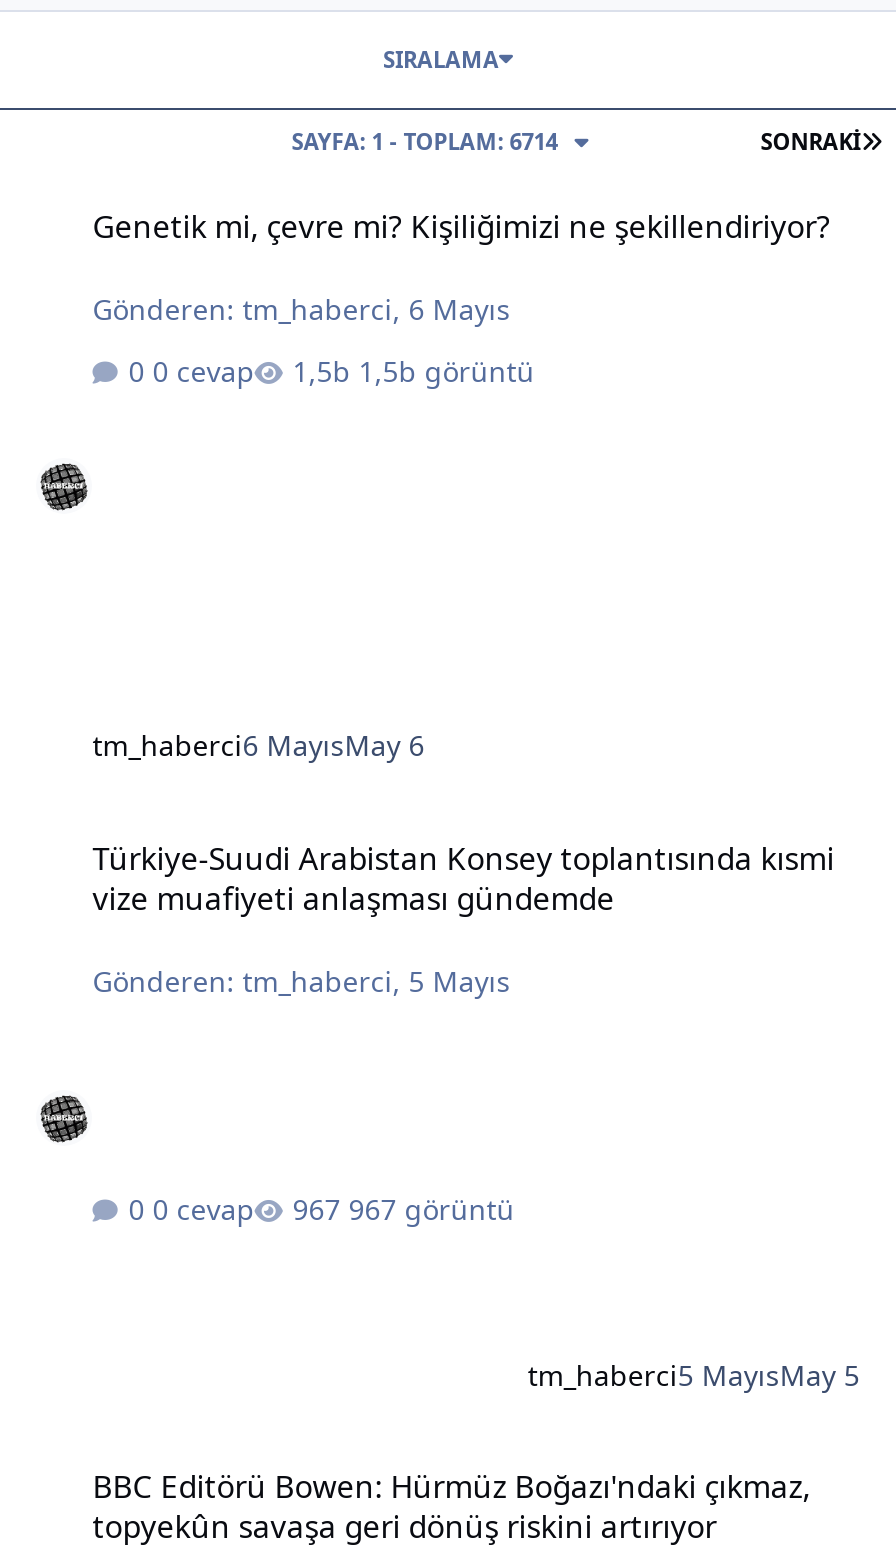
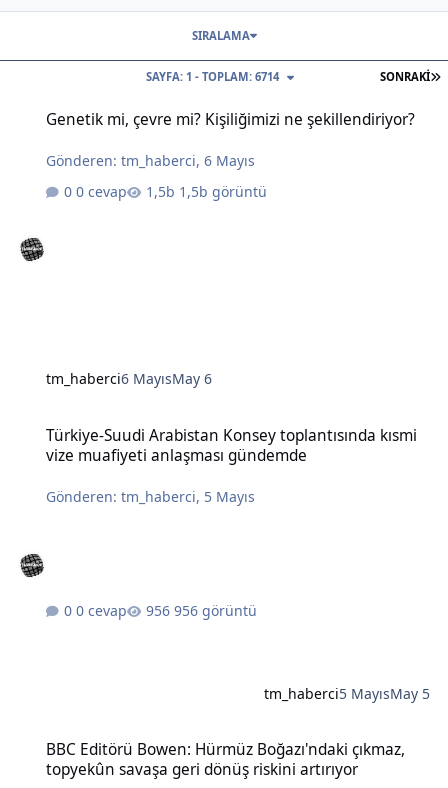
- 967 görüntü
+ 956 görüntü
